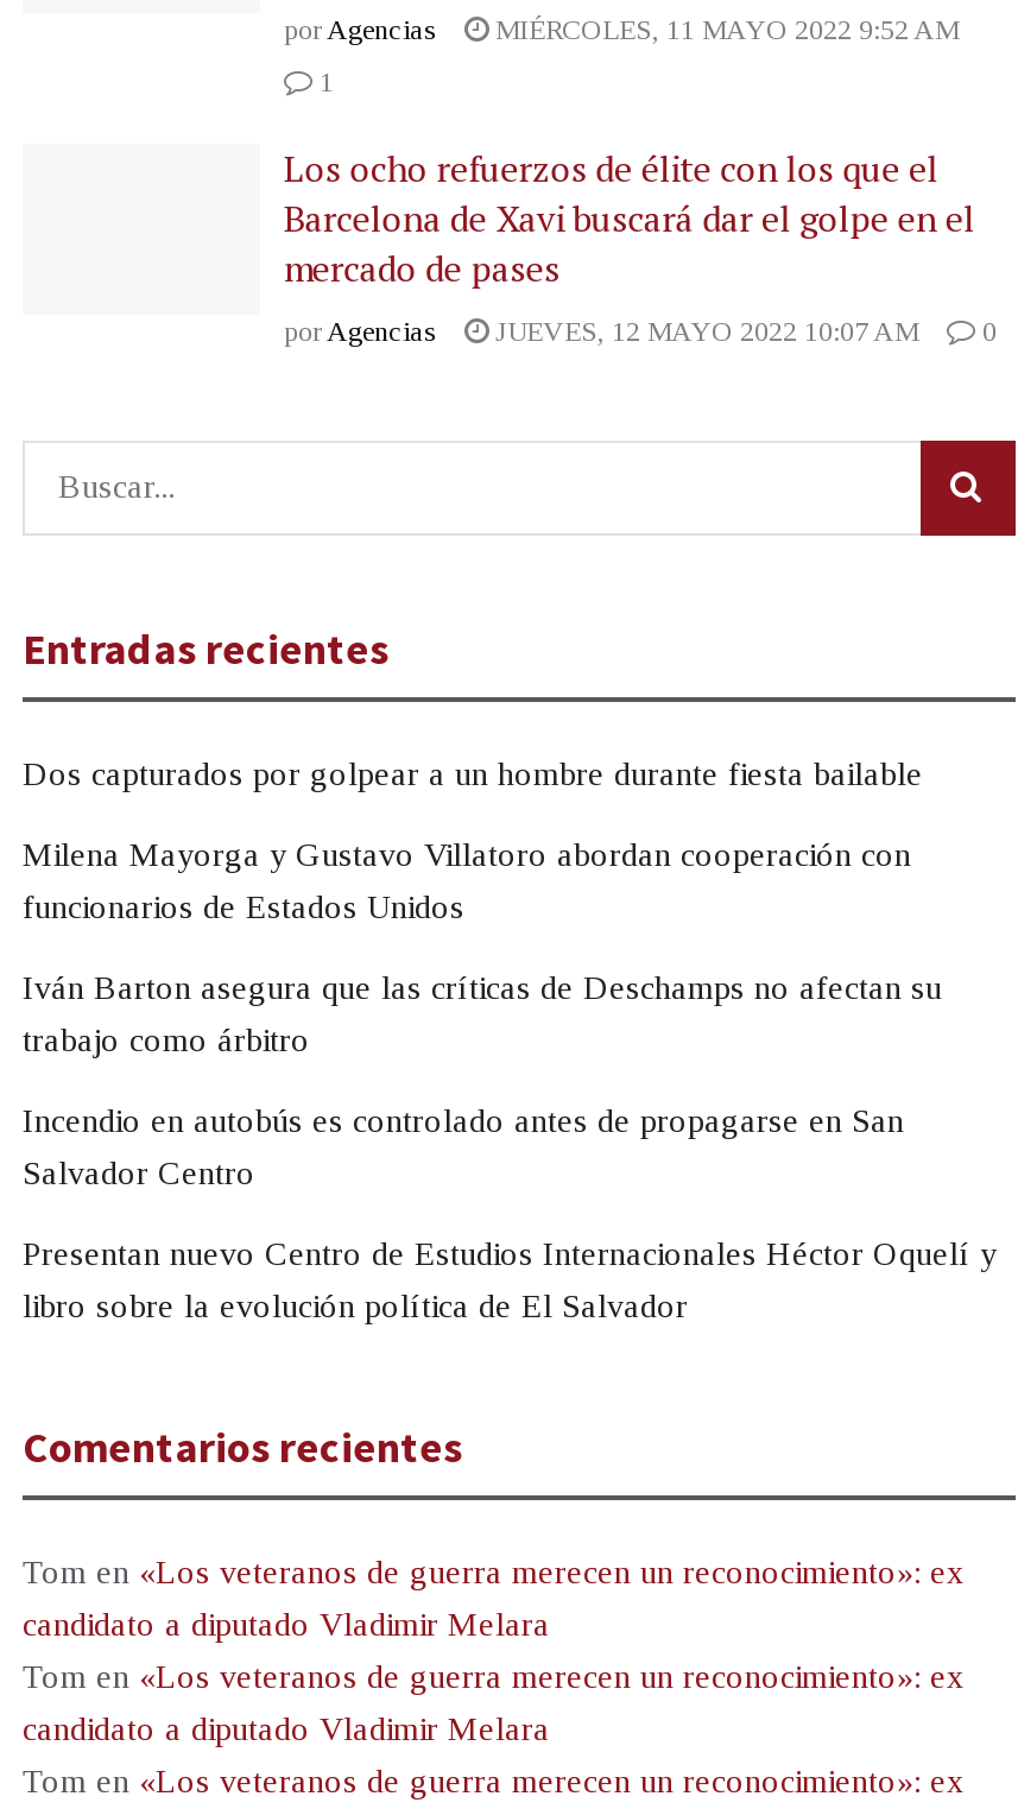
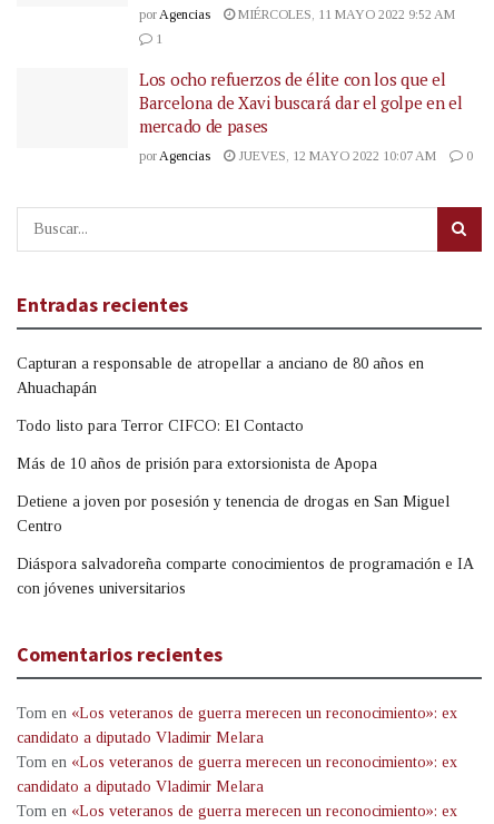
- Dos capturados por golpear a un hombre durante fiesta bailable
- Milena Mayorga y Gustavo Villatoro abordan cooperación con
- funcionarios de Estados Unidos
- Iván Barton asegura que las críticas de Deschamps no afectan su
- trabajo como árbitro
- Incendio en autobús es controlado antes de propagarse en San
- Salvador Centro
- Presentan nuevo Centro de Estudios Internacionales Héctor Oquelí y
- libro sobre la evolución política de El Salvador
+ Capturan a responsable de atropellar a anciano de 80 años en
+ Ahuachapán
+ Todo listo para Terror CIFCO: El Contacto
+ Más de 10 años de prisión para extorsionista de Apopa
+ Detiene a joven por posesión y tenencia de drogas en San Miguel
+ Centro
+ Diáspora salvadoreña comparte conocimientos de programación e IA
+ con jóvenes universitarios
